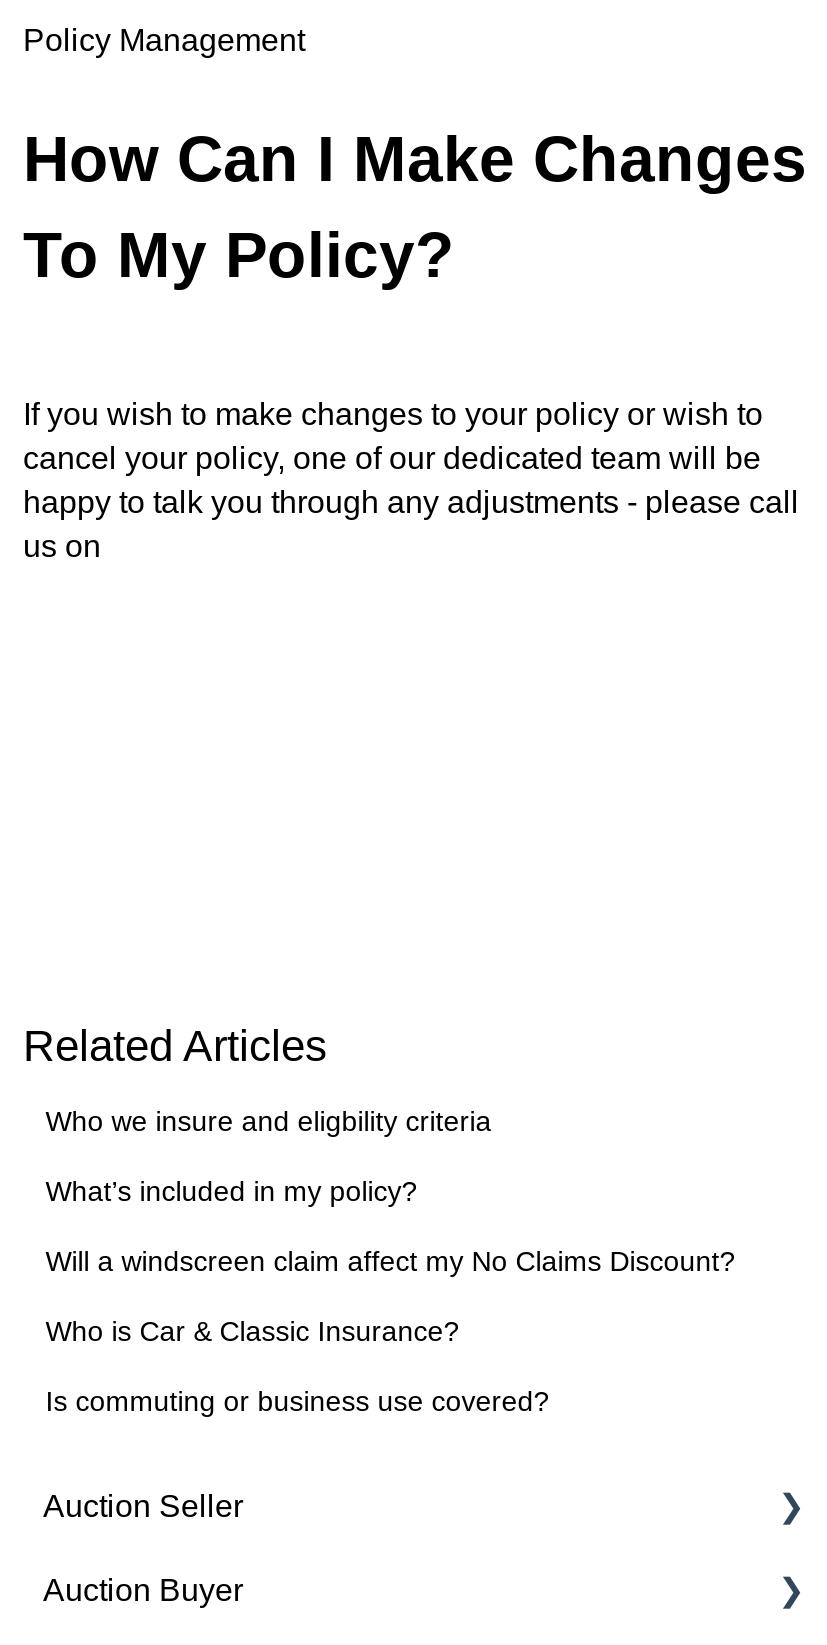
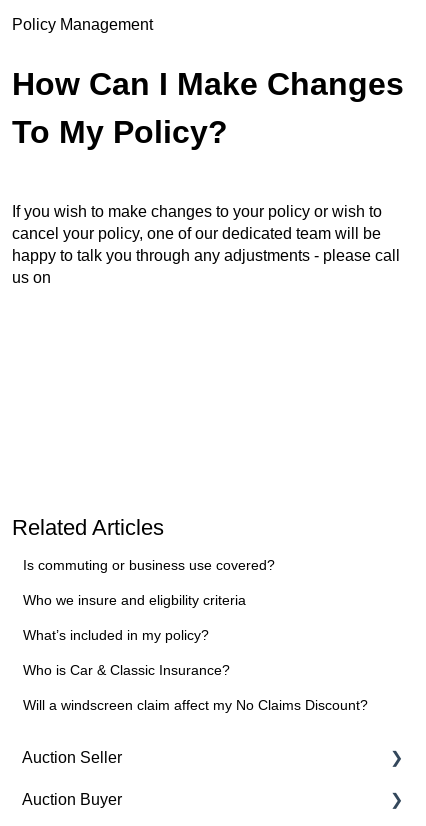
moved down: Who we insure and eligbility criteria | What’s included in my policy?

moved down: Will a windscreen claim affect my No Claims Discount?

moved up: Is commuting or business use covered?
